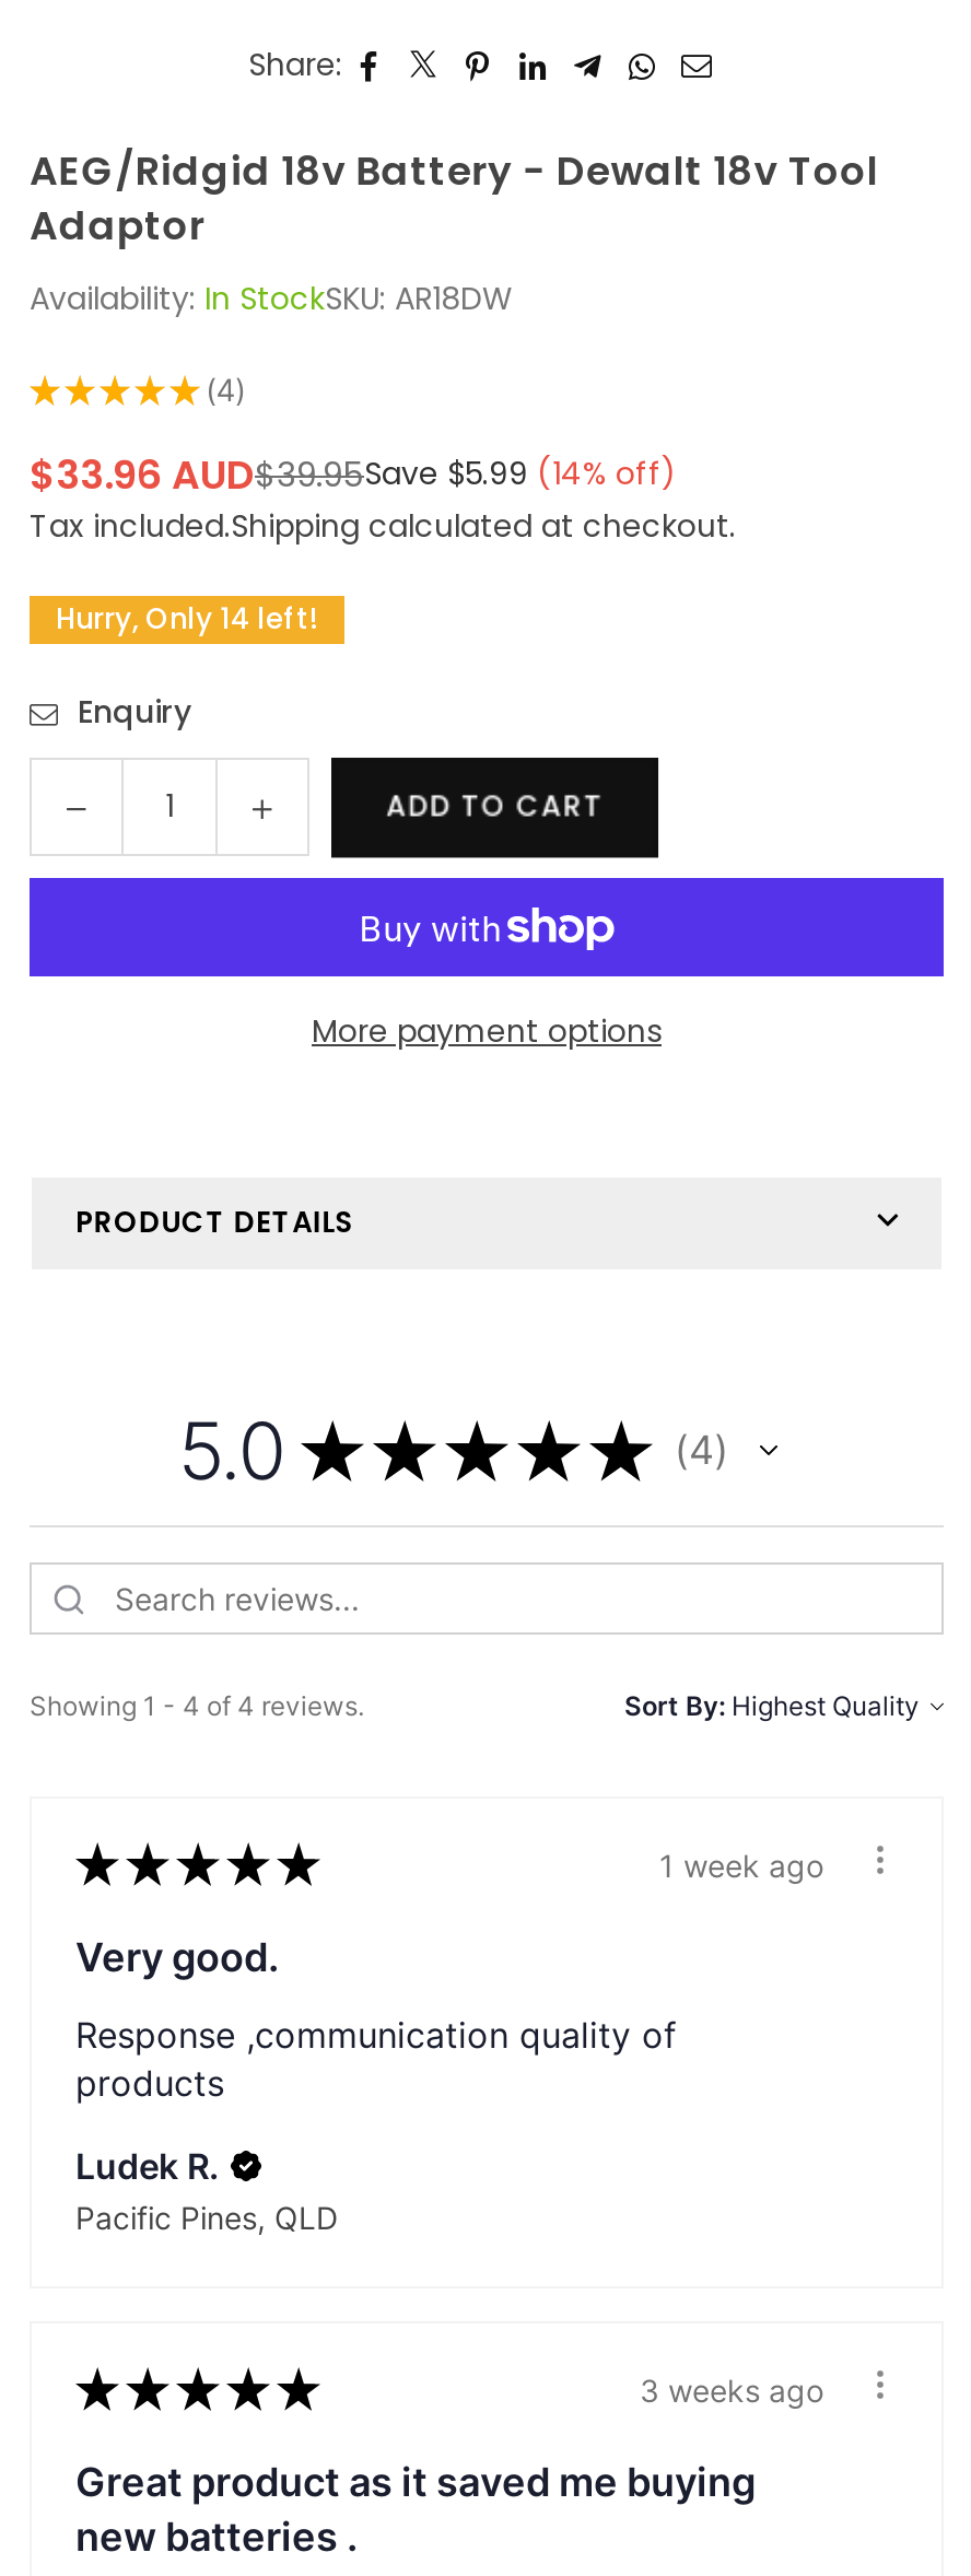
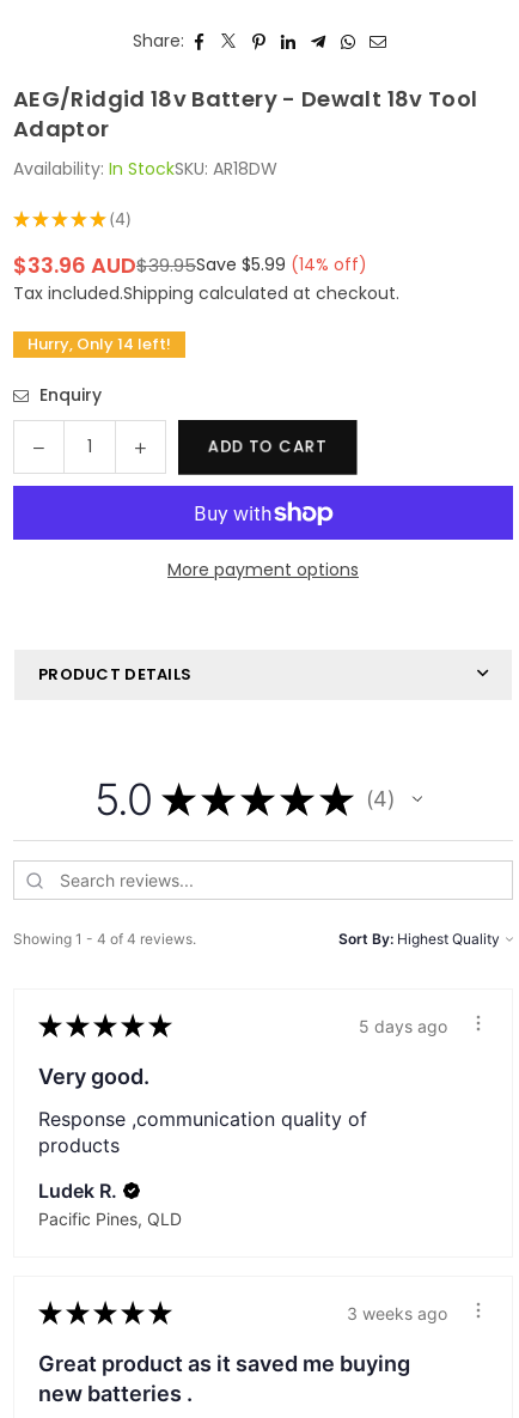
- 1 week ago
+ 5 days ago
